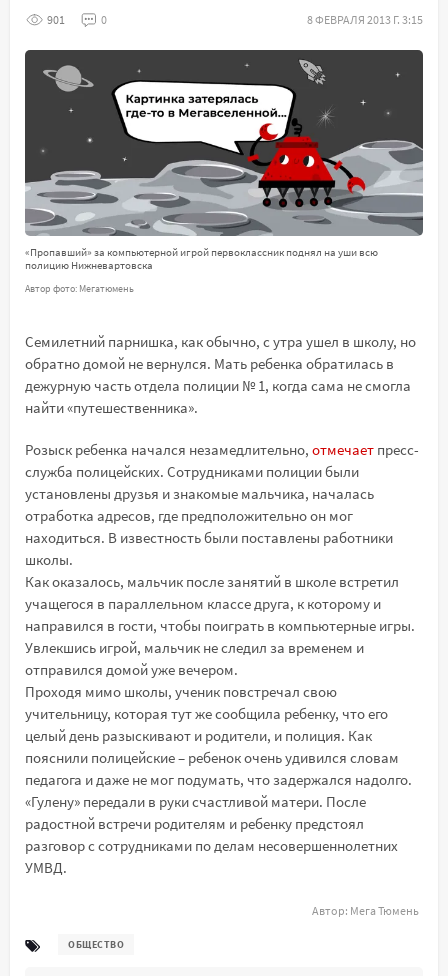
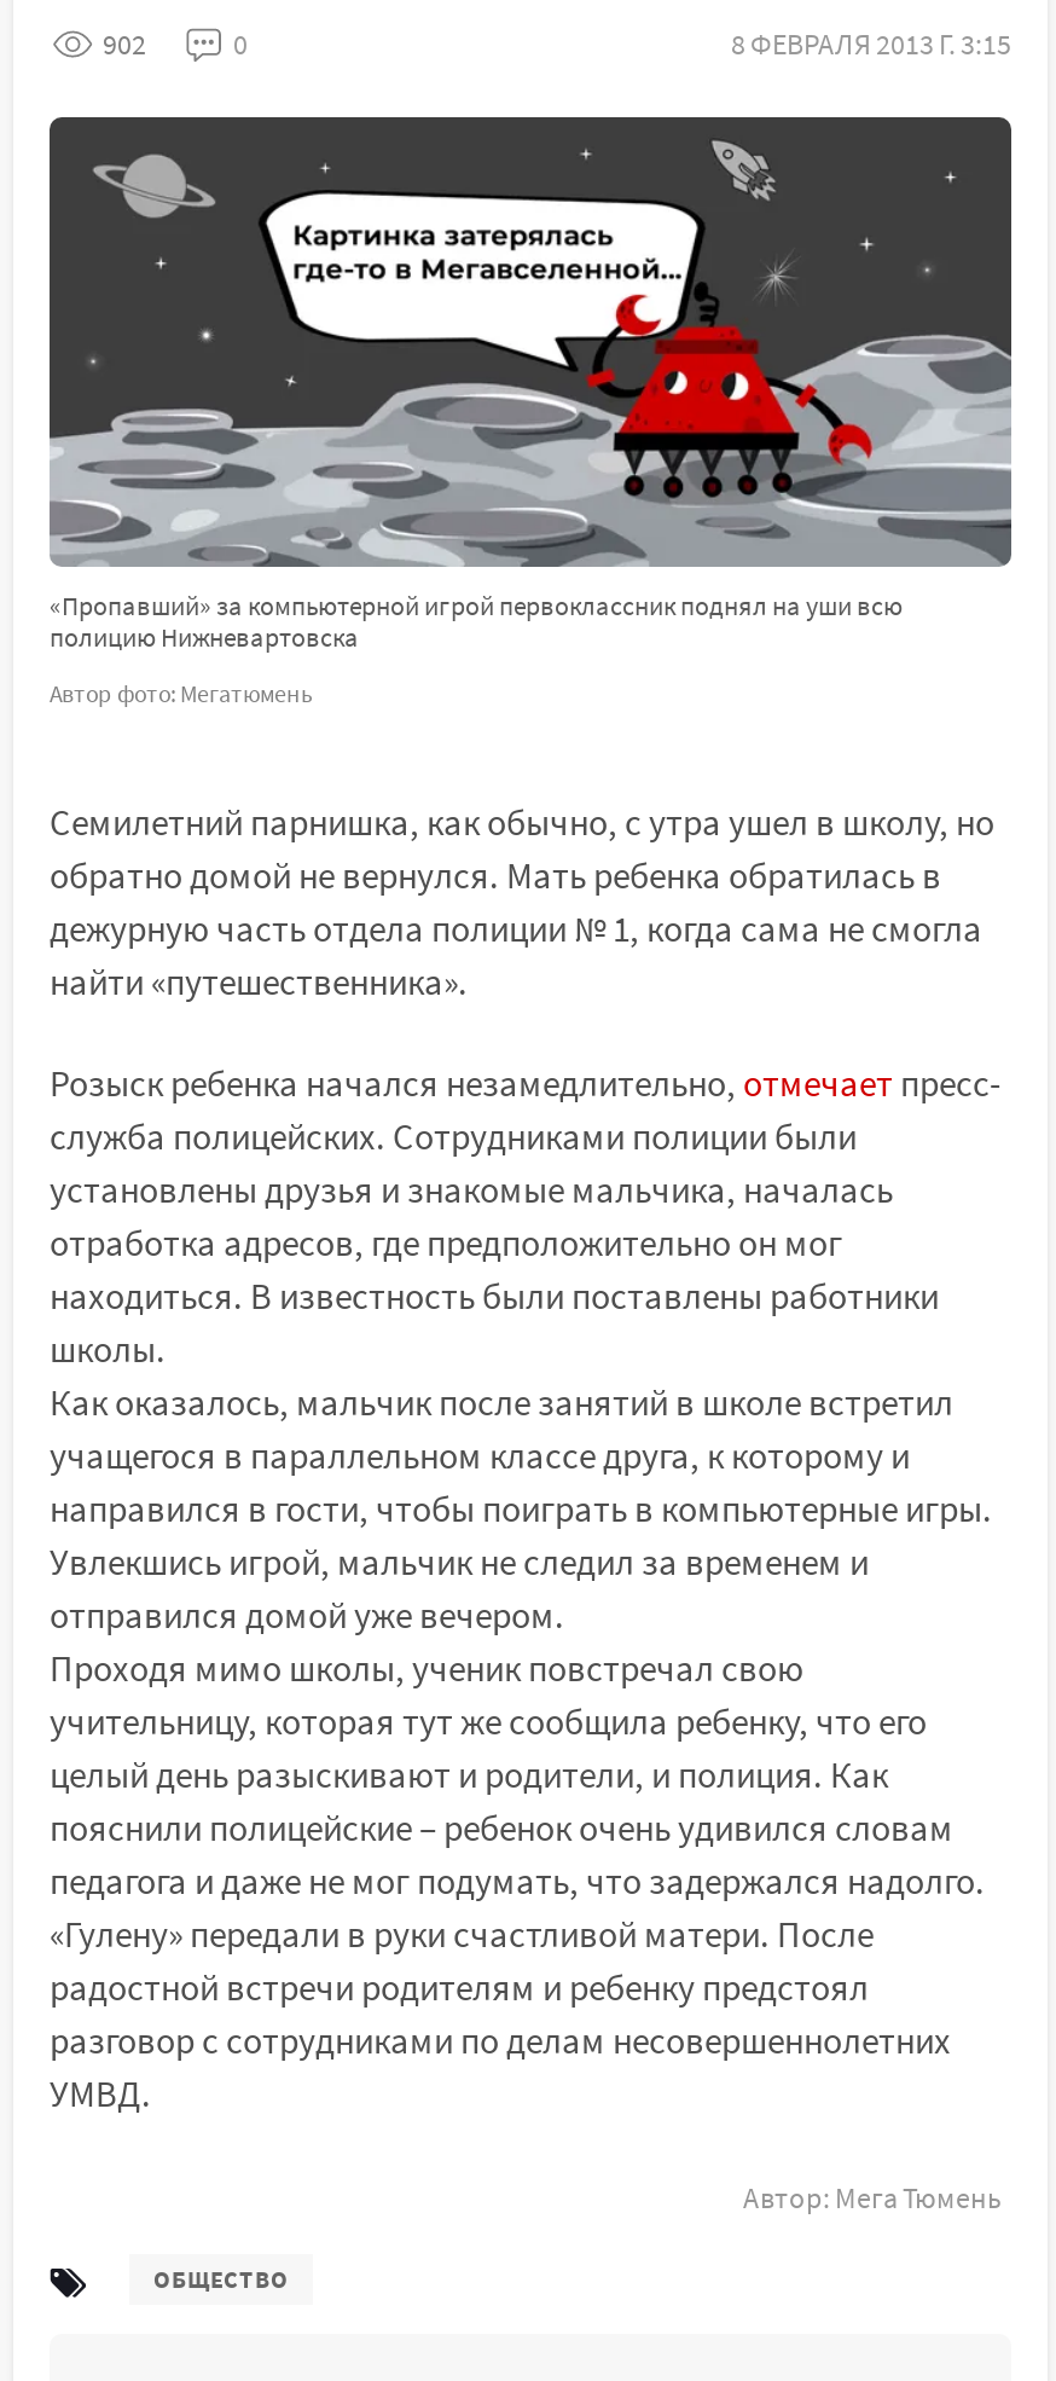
- 901
+ 902
